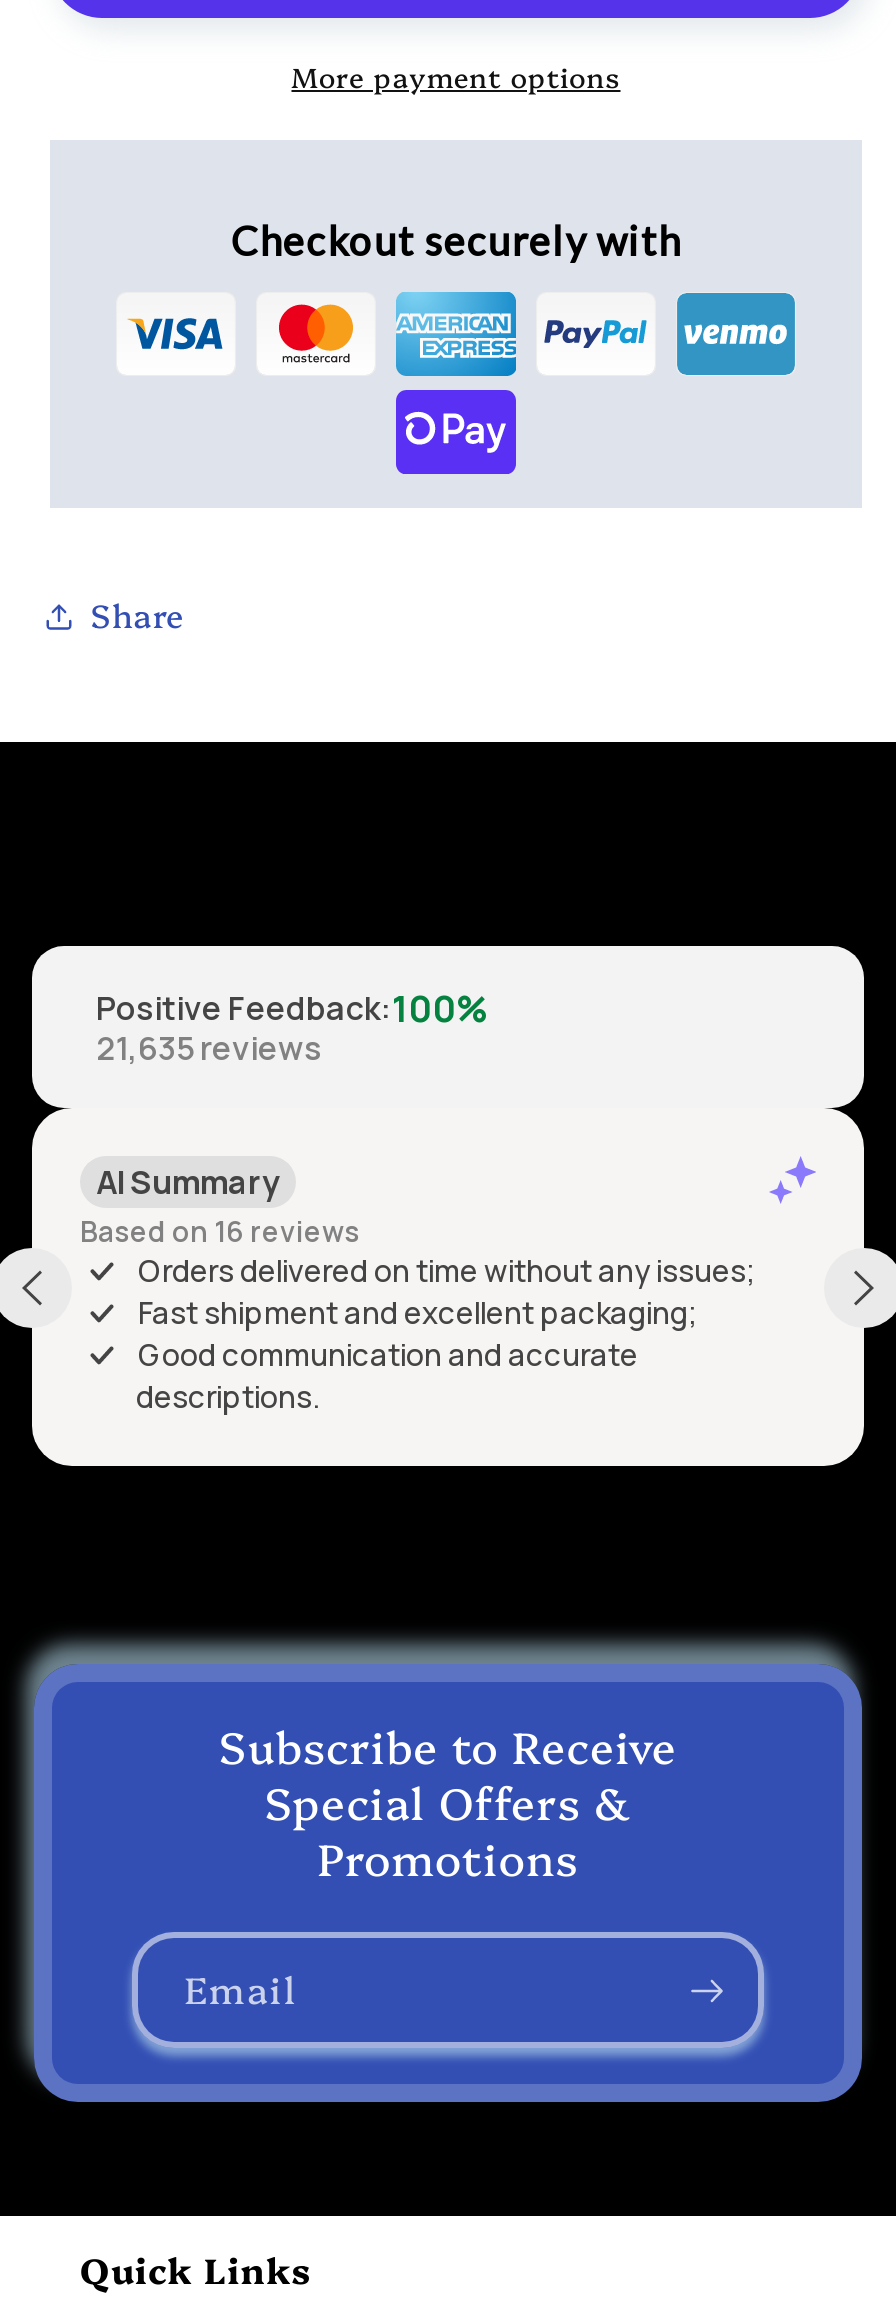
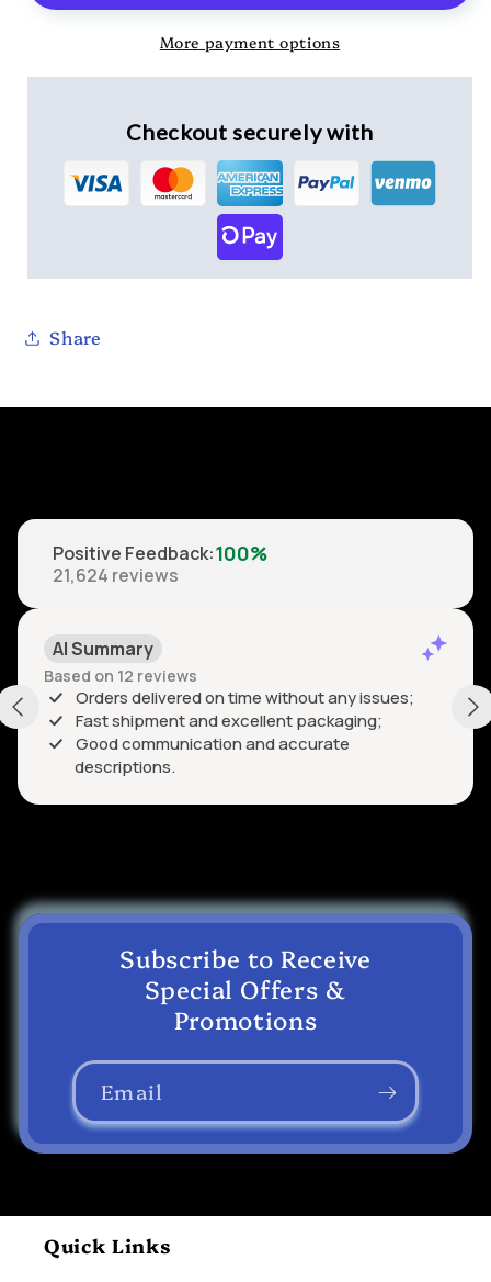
- 21,635 reviews
+ 21,624 reviews

- Based on 16 reviews
+ Based on 12 reviews
